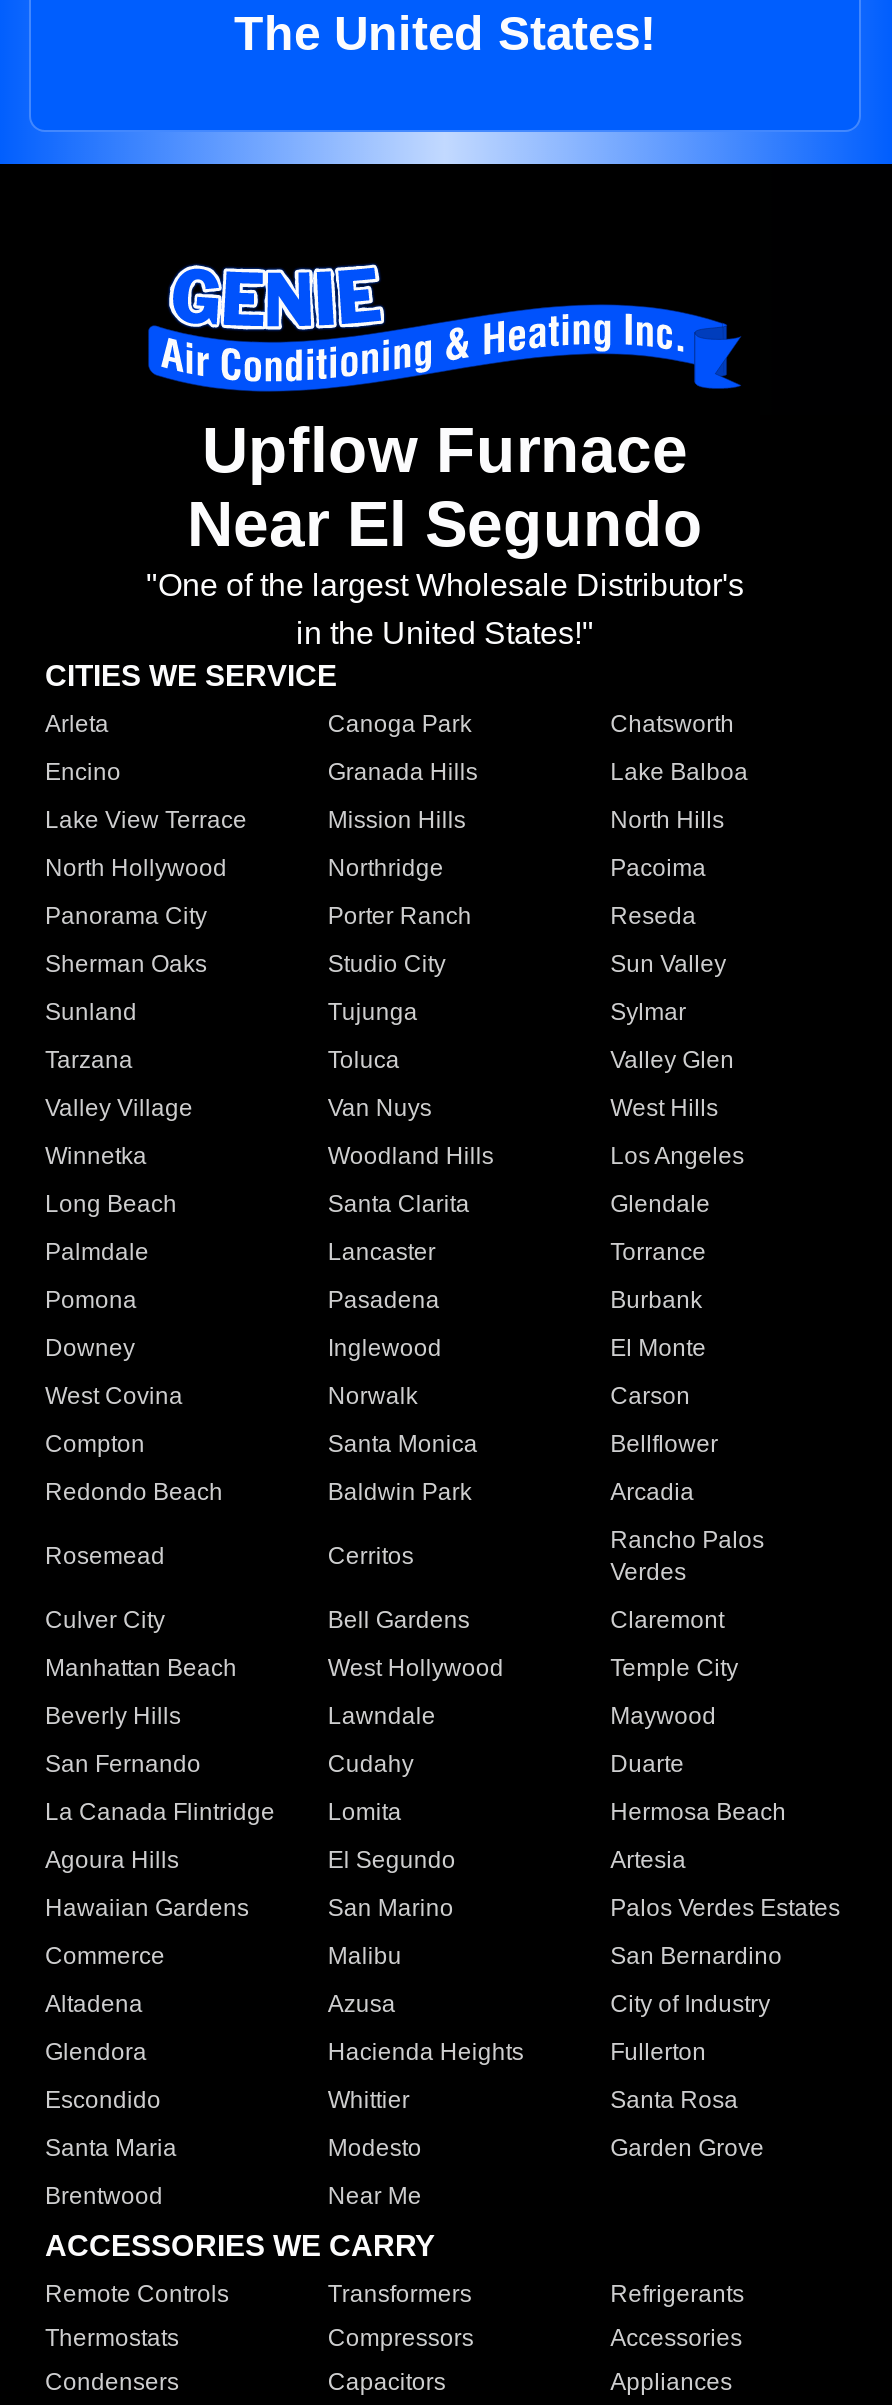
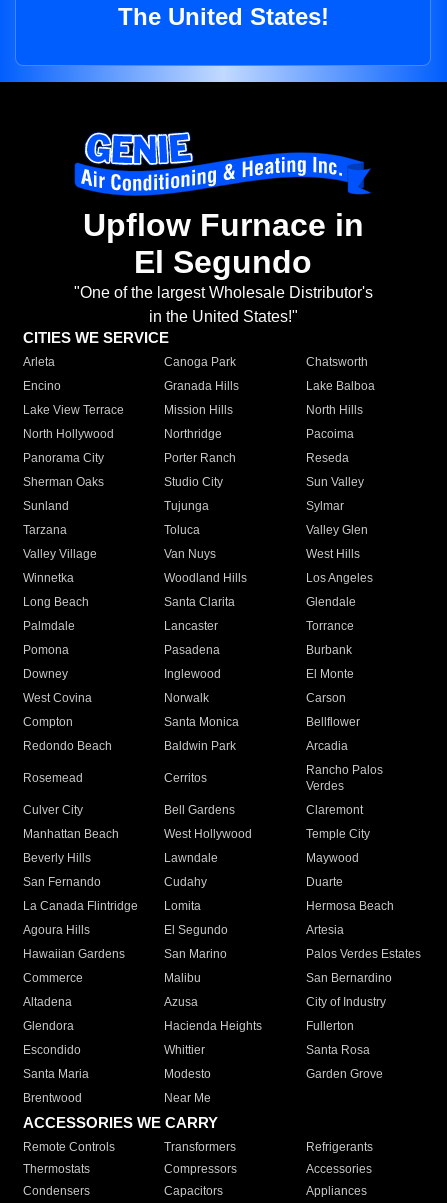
- Upflow Furnace
- Near El Segundo
+ Upflow Furnace in
+ El Segundo
